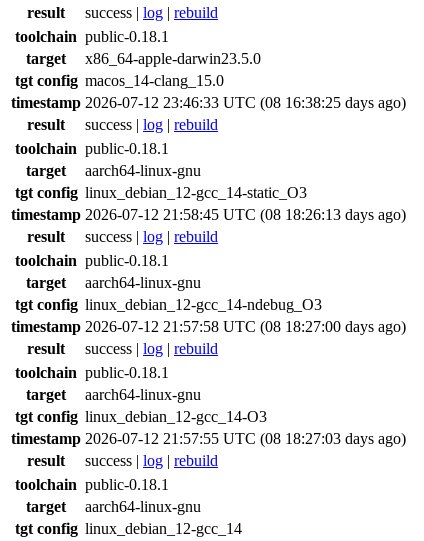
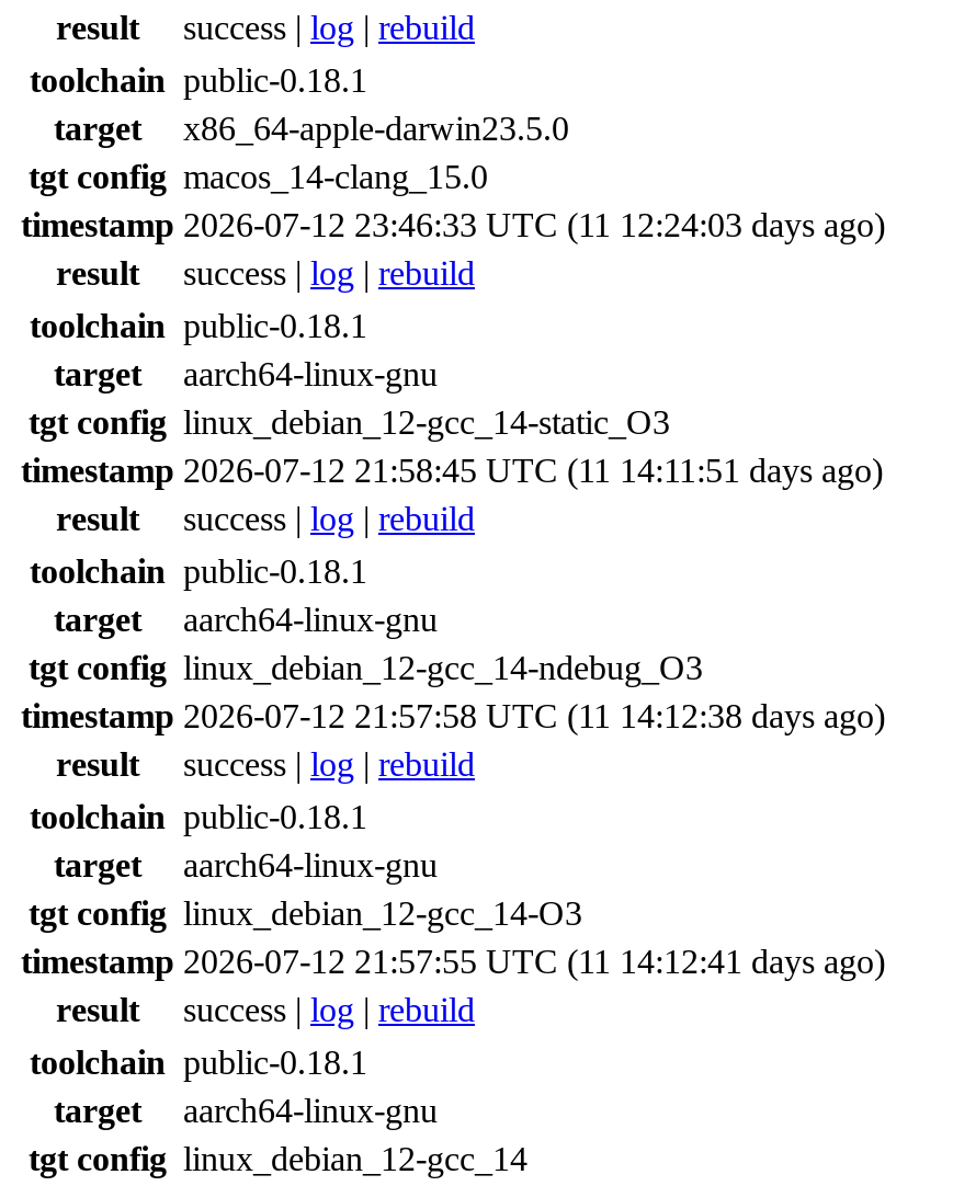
- timestamp 2026-07-12 23:46:33 UTC (08 16:38:25 days ago)
+ timestamp 2026-07-12 23:46:33 UTC (11 12:24:03 days ago)

- timestamp 2026-07-12 21:58:45 UTC (08 18:26:13 days ago)
+ timestamp 2026-07-12 21:58:45 UTC (11 14:11:51 days ago)

- timestamp 2026-07-12 21:57:58 UTC (08 18:27:00 days ago)
+ timestamp 2026-07-12 21:57:58 UTC (11 14:12:38 days ago)

- timestamp 2026-07-12 21:57:55 UTC (08 18:27:03 days ago)
+ timestamp 2026-07-12 21:57:55 UTC (11 14:12:41 days ago)
